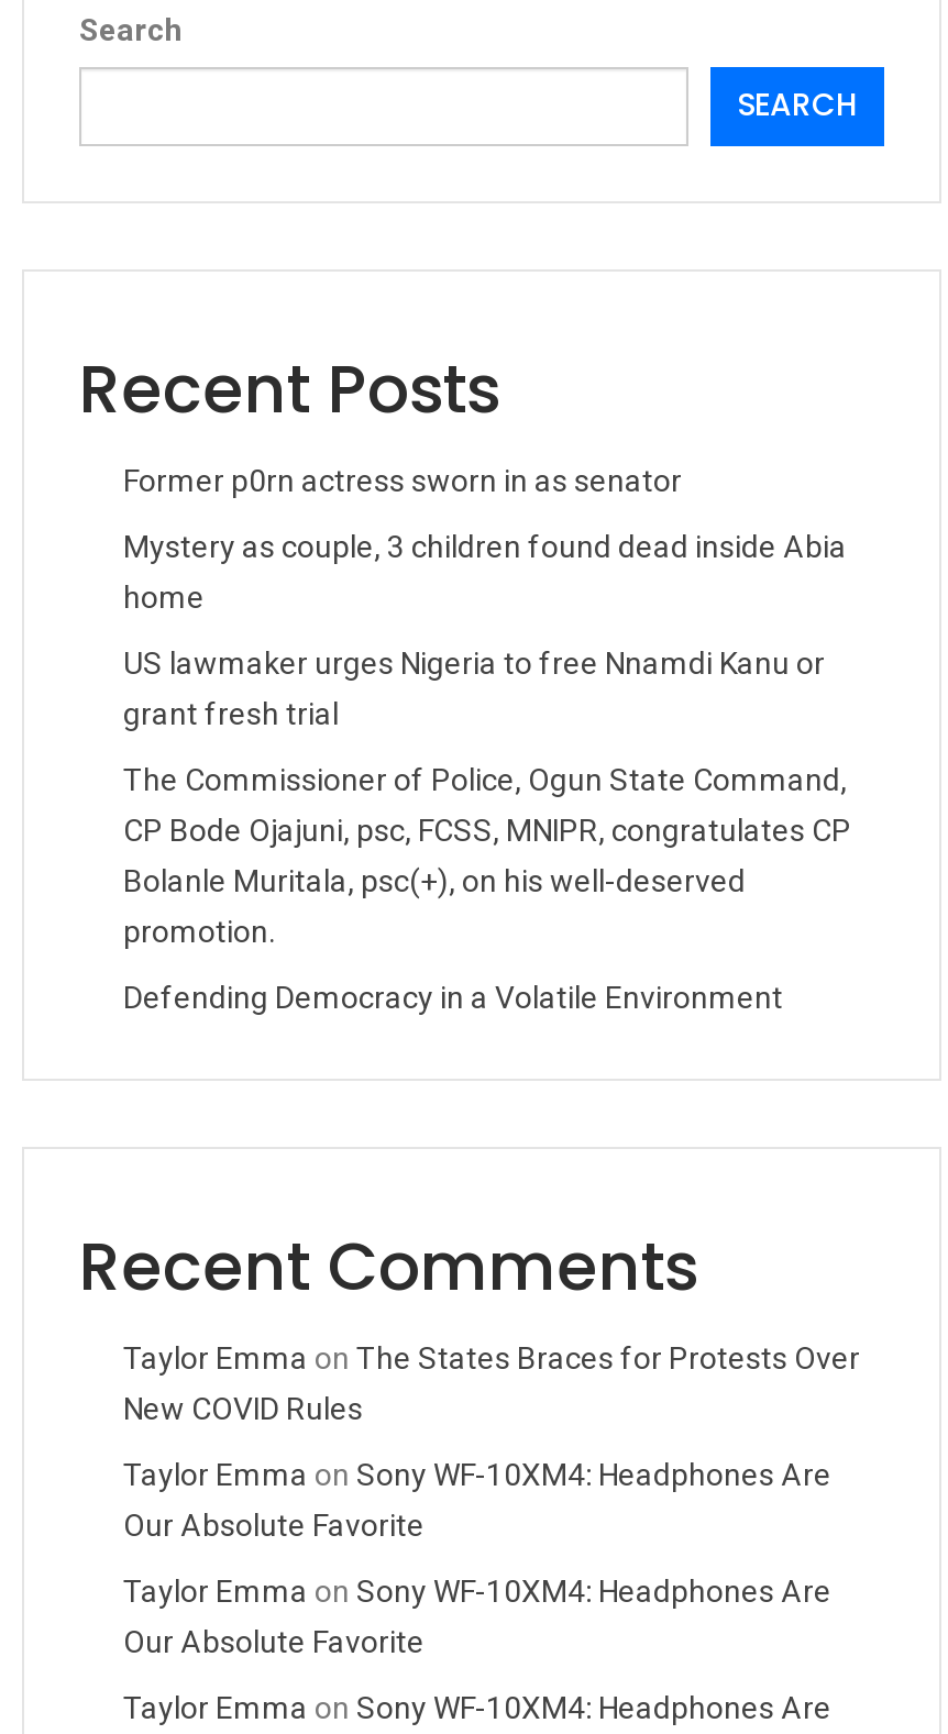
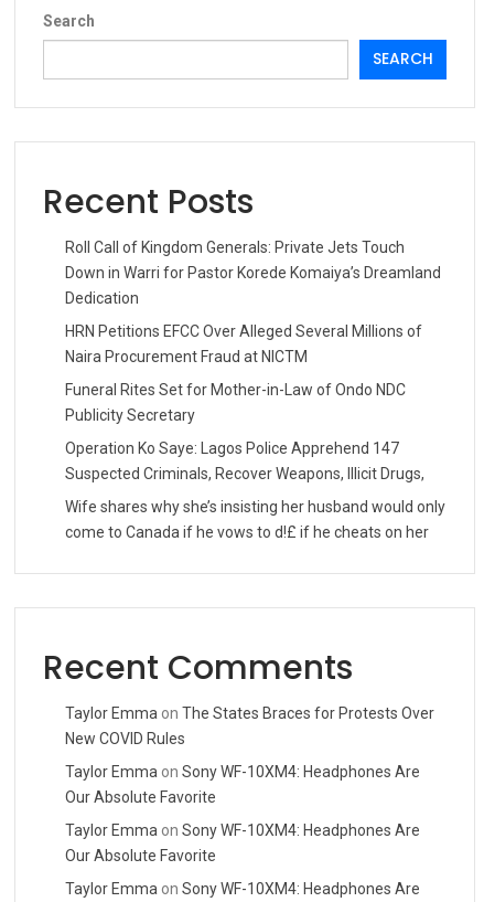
- Former p0rn actress sworn in as senator
+ Roll Call of Kingdom Generals: Private Jets Touch
+ Down in Warri for Pastor Korede Komaiya’s Dreamland
+ Dedication

- Mystery as couple, 3 children found dead inside Abia
- home
+ HRN Petitions EFCC Over Alleged Several Millions of
+ Naira Procurement Fraud at NICTM

- US lawmaker urges Nigeria to free Nnamdi Kanu or
- grant fresh trial
+ Funeral Rites Set for Mother-in-Law of Ondo NDC
+ Publicity Secretary

- The Commissioner of Police, Ogun State Command,
- CP Bode Ojajuni, psc, FCSS, MNIPR, congratulates CP
- Bolanle Muritala, psc(+), on his well-deserved
- promotion.
+ Operation Ko Saye: Lagos Police Apprehend 147
+ Suspected Criminals, Recover Weapons, Illicit Drugs,

- Defending Democracy in a Volatile Environment
+ Wife shares why she’s insisting her husband would only
+ come to Canada if he vows to d!£ if he cheats on her
